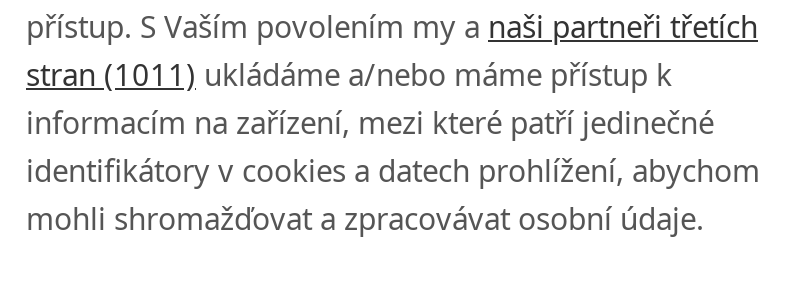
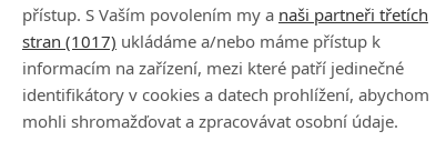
- stran (1011) ukládáme a/nebo máme přístup k
+ stran (1017) ukládáme a/nebo máme přístup k
